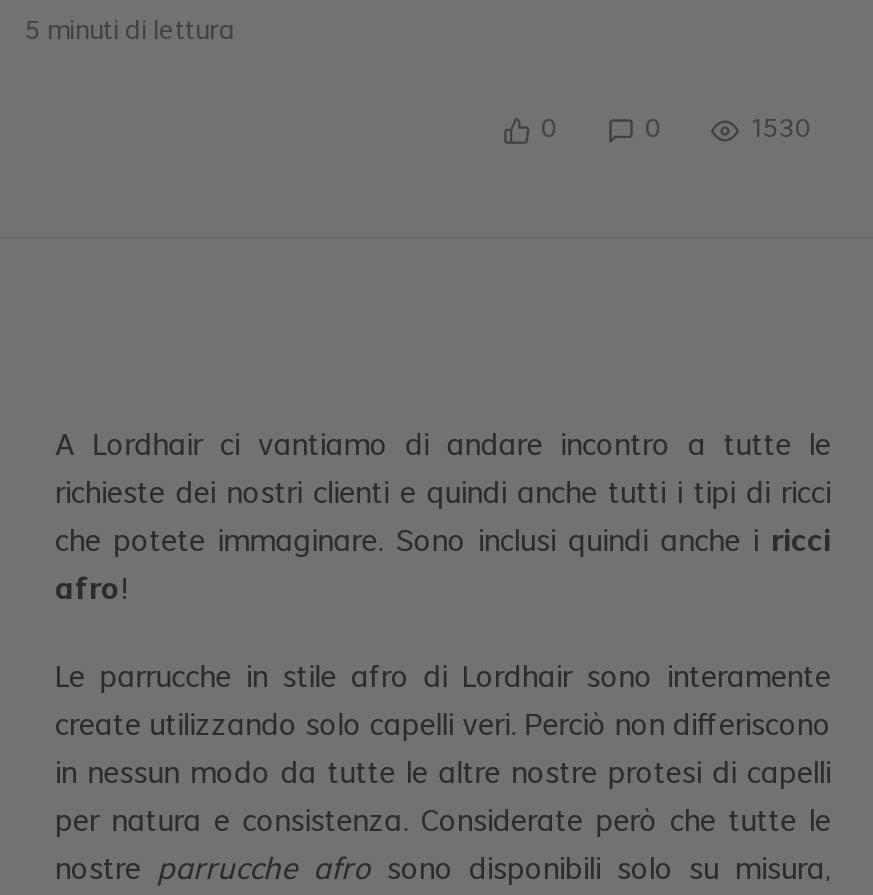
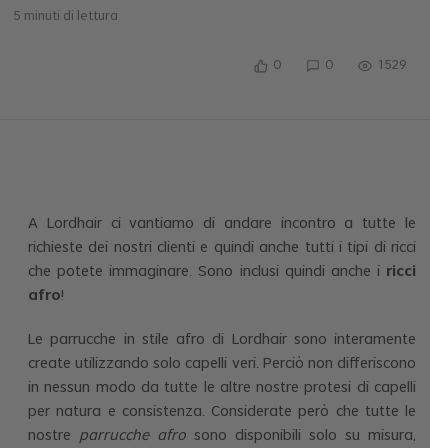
- 1530
+ 1529
